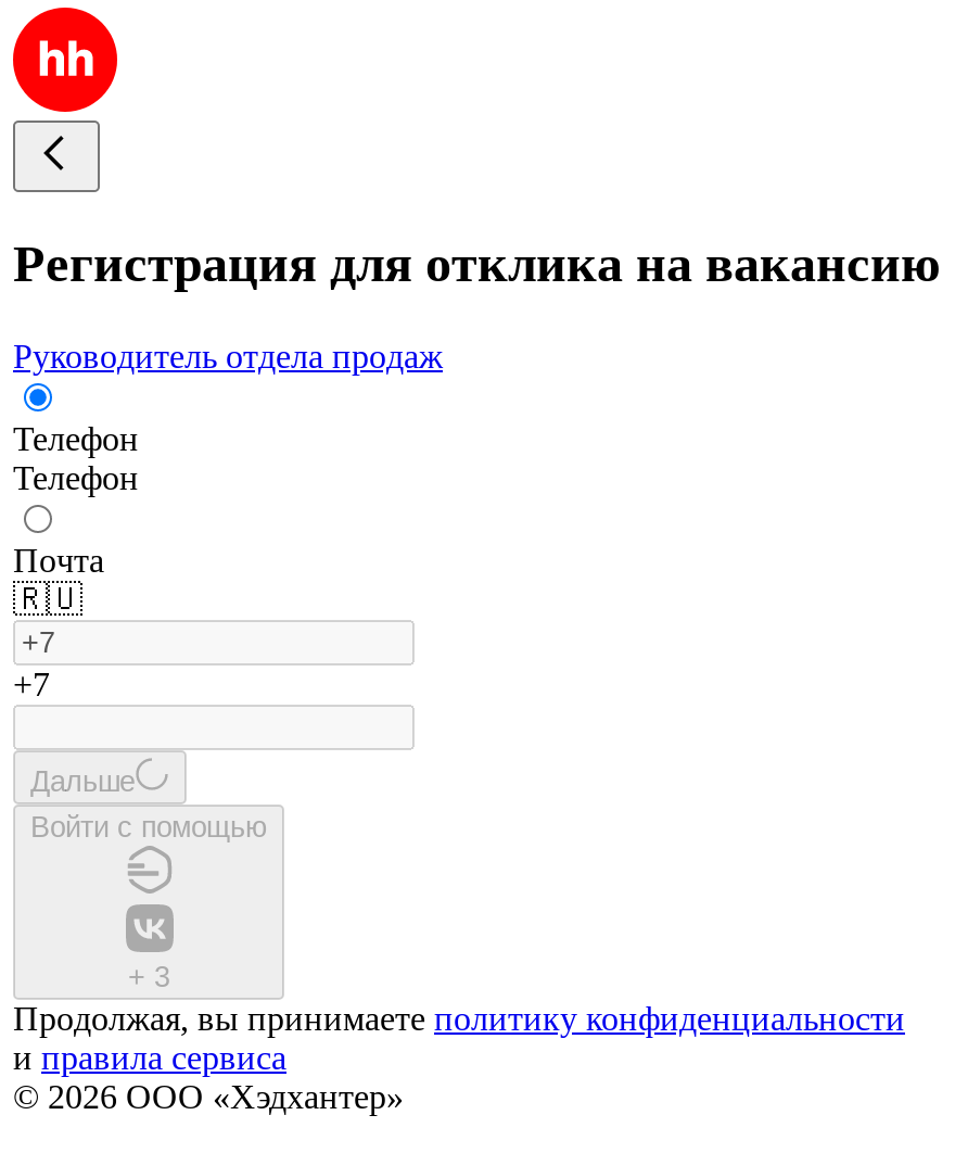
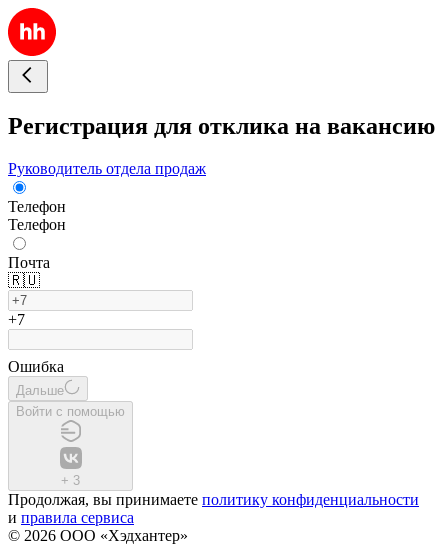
+ Ошибка
